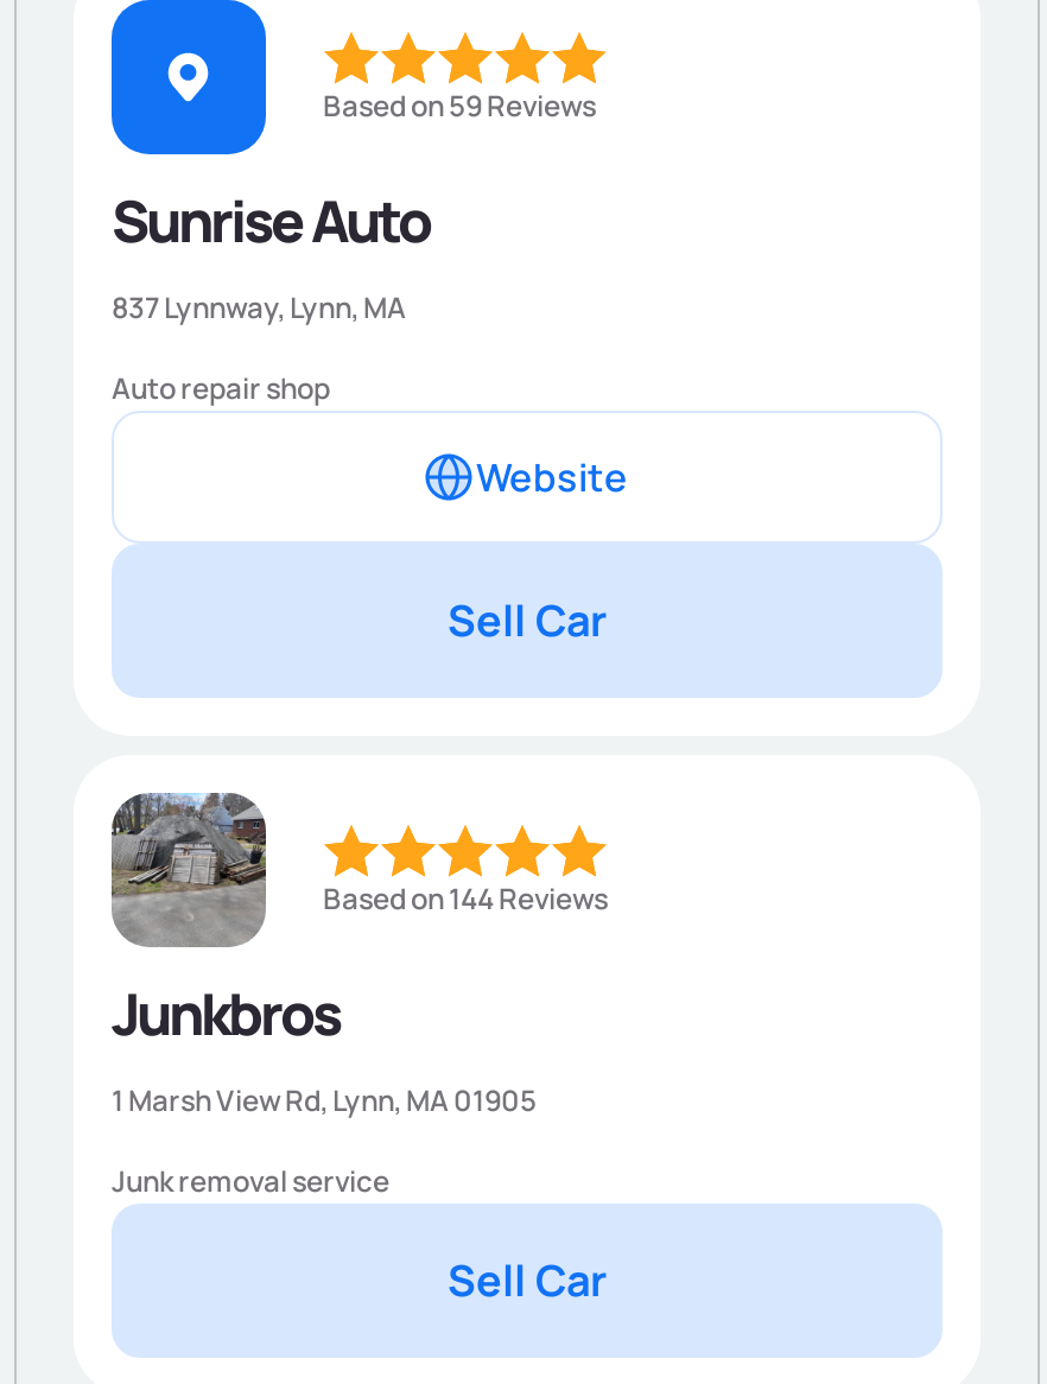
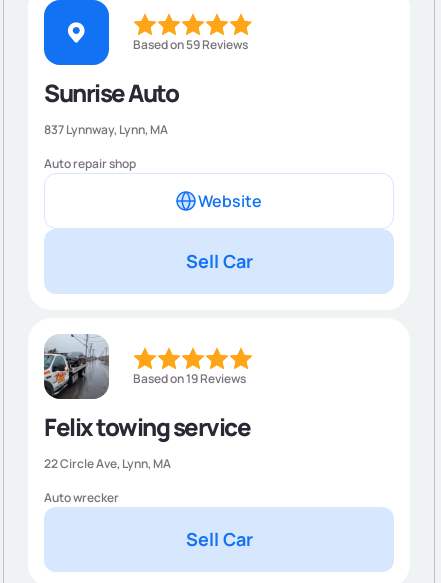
- [image]
- Junkbros
+ [image]
+ Felix towing service

- Based on 144 Reviews
+ Based on 19 Reviews

- 1 Marsh View Rd, Lynn, MA 01905
+ 22 Circle Ave, Lynn, MA

- Junk removal service
+ Auto wrecker
